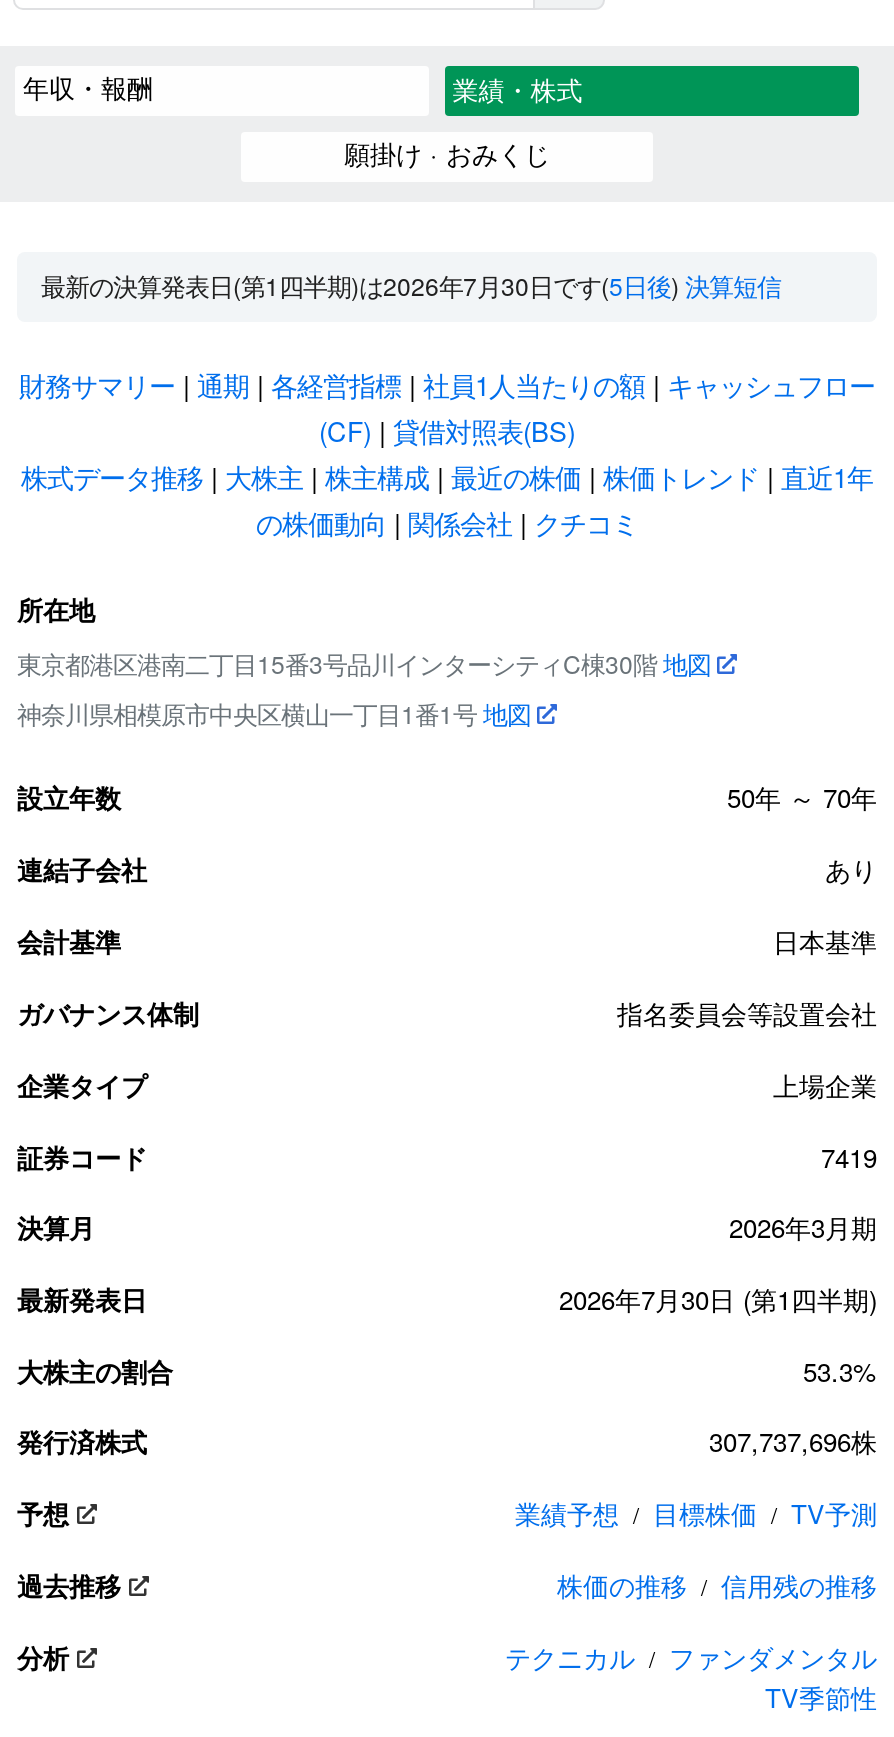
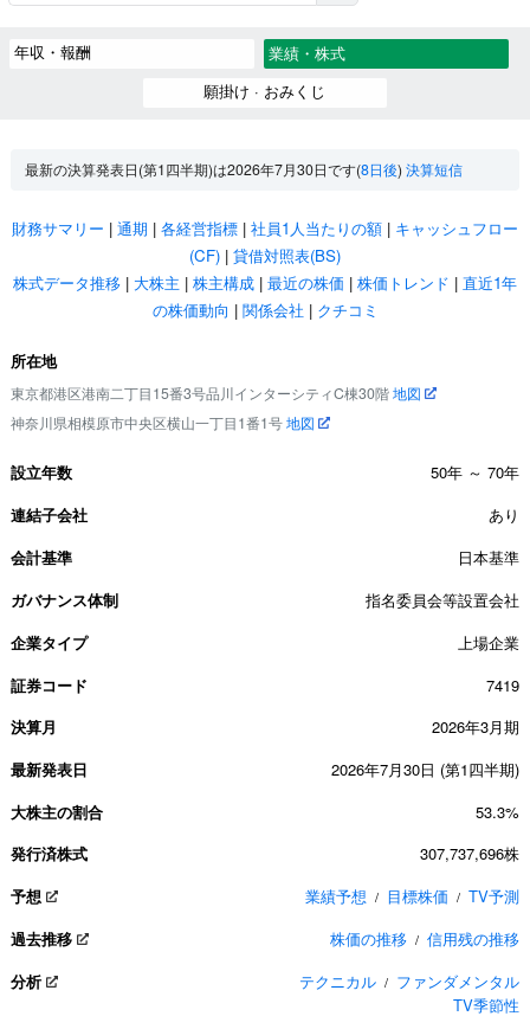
- 最新の決算発表日(第1四半期)は2026年7月30日です(5日後)決算短信
+ 最新の決算発表日(第1四半期)は2026年7月30日です(8日後)決算短信
